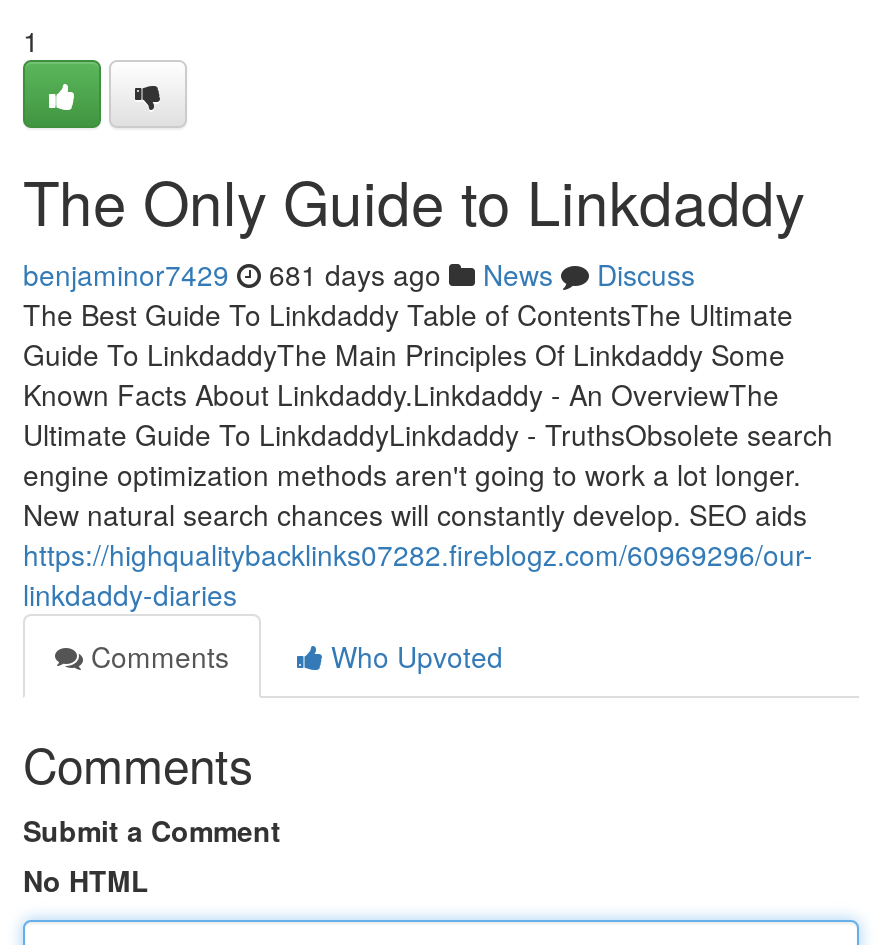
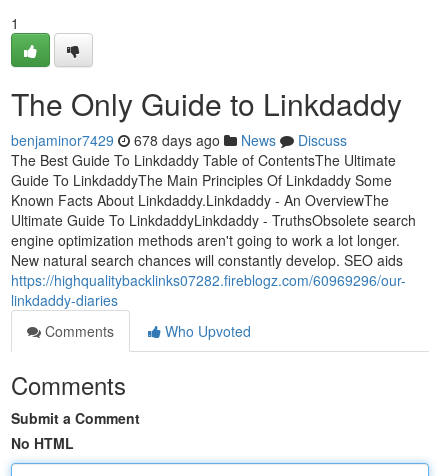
- benjaminor7429 681 days ago News Discuss
+ benjaminor7429 678 days ago News Discuss
